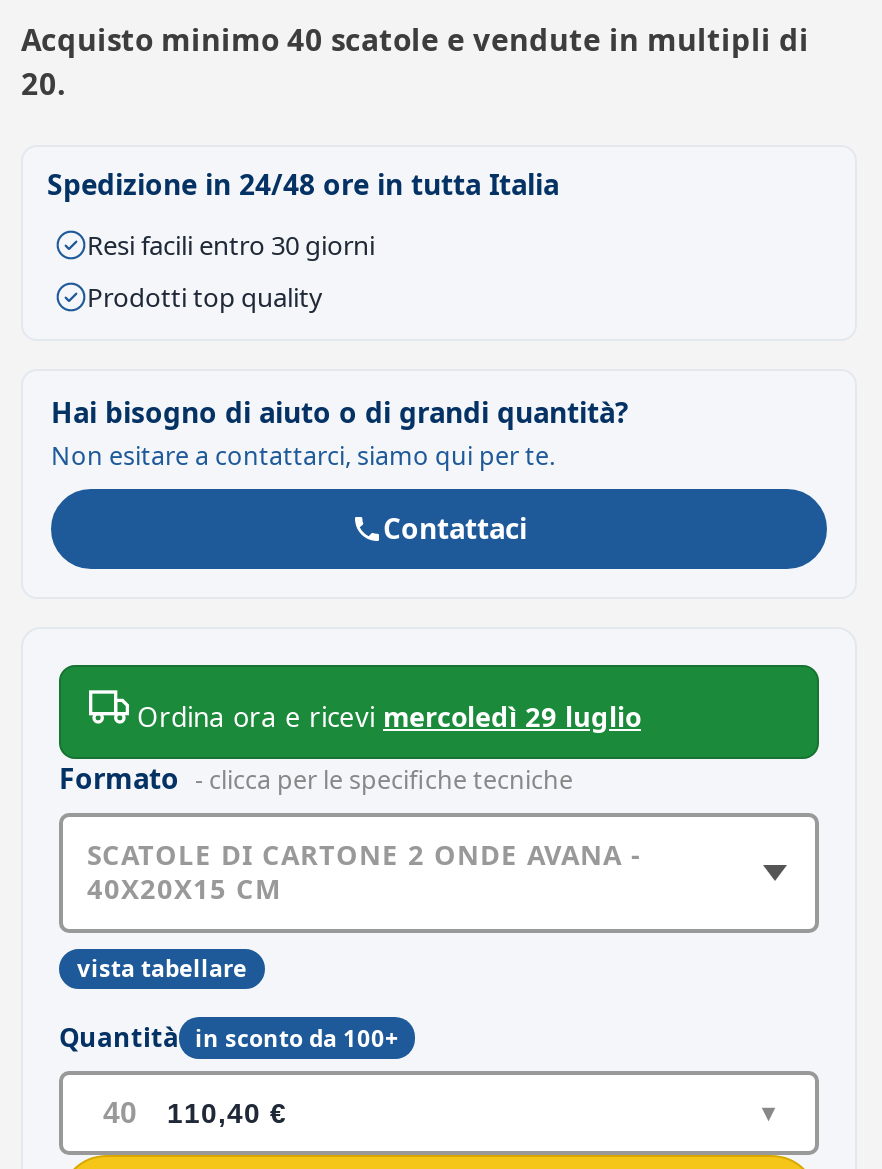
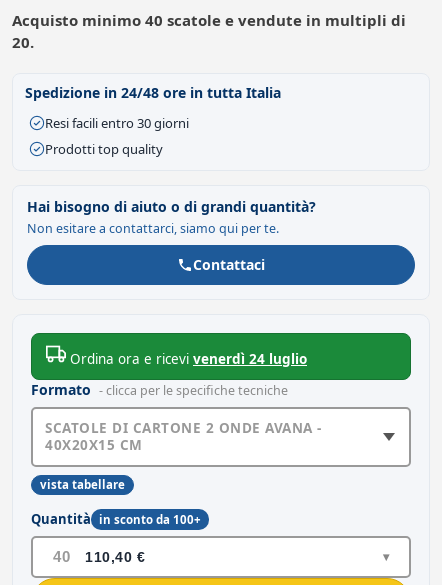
- Ordina ora e ricevi mercoledì 29 luglio
+ Ordina ora e ricevi venerdì 24 luglio
